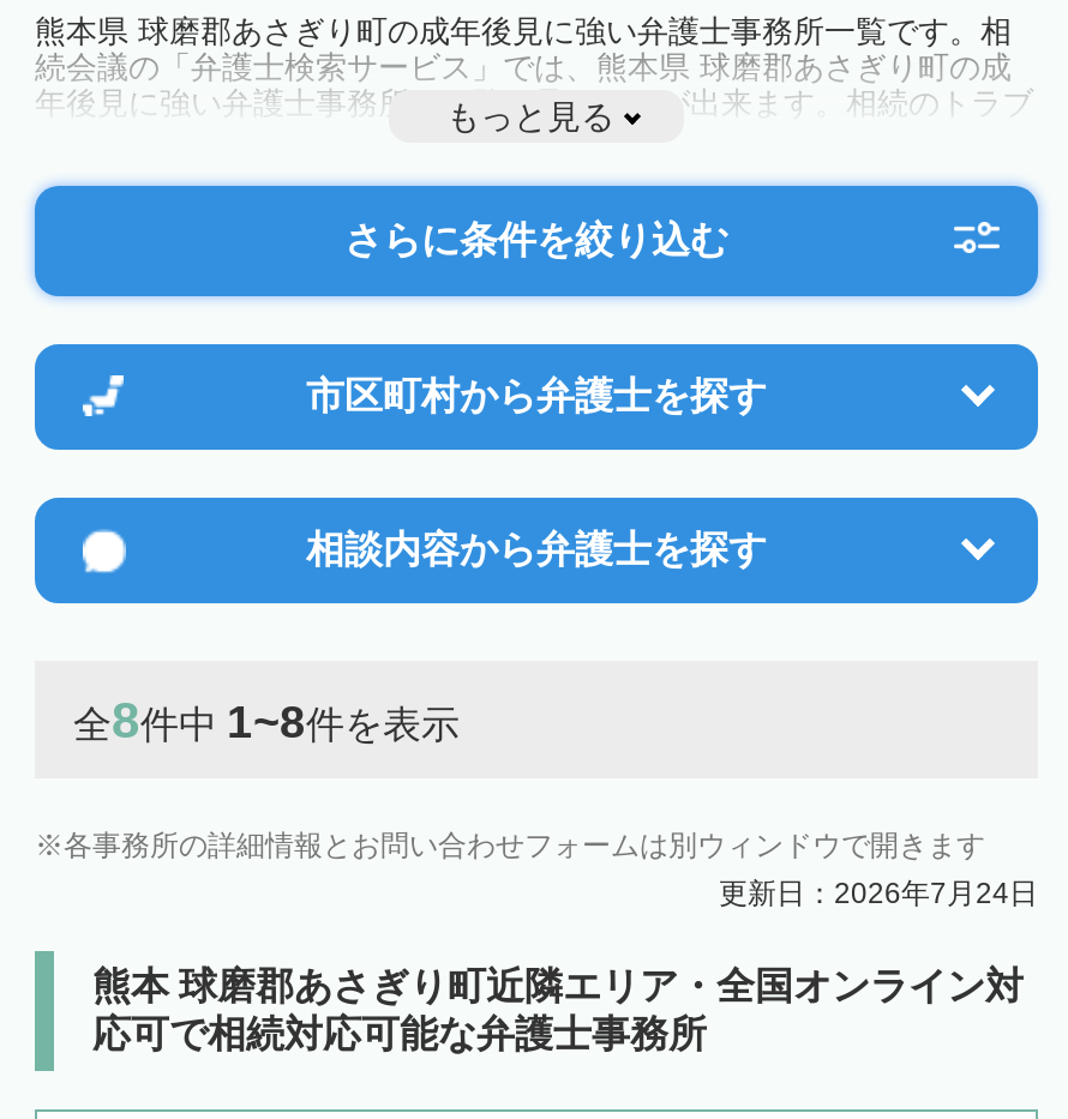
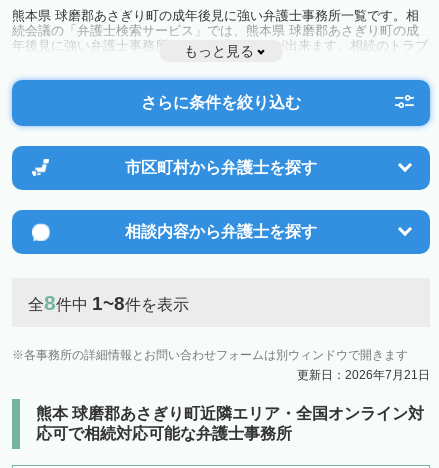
- 更新日：2026年7月24日
+ 更新日：2026年7月21日
